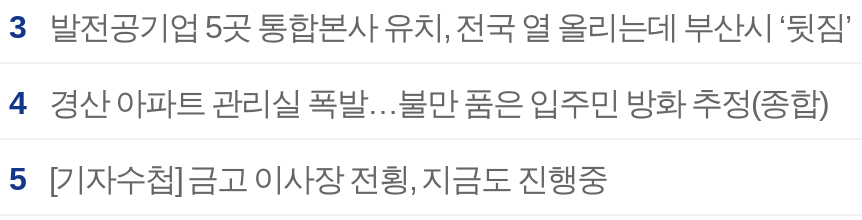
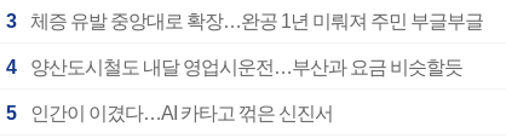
- 발전공기업 5곳 통합본사 유치, 전국 열 올리는데 부산시 ‘뒷짐’
+ 체증 유발 중앙대로 확장…완공 1년 미뤄져 주민 부글부글

- 경산 아파트 관리실 폭발…불만 품은 입주민 방화 추정(종합)
+ 양산도시철도 내달 영업시운전…부산과 요금 비슷할듯

- [기자수첩] 금고 이사장 전횡, 지금도 진행중
+ 인간이 이겼다…AI 카타고 꺾은 신진서
